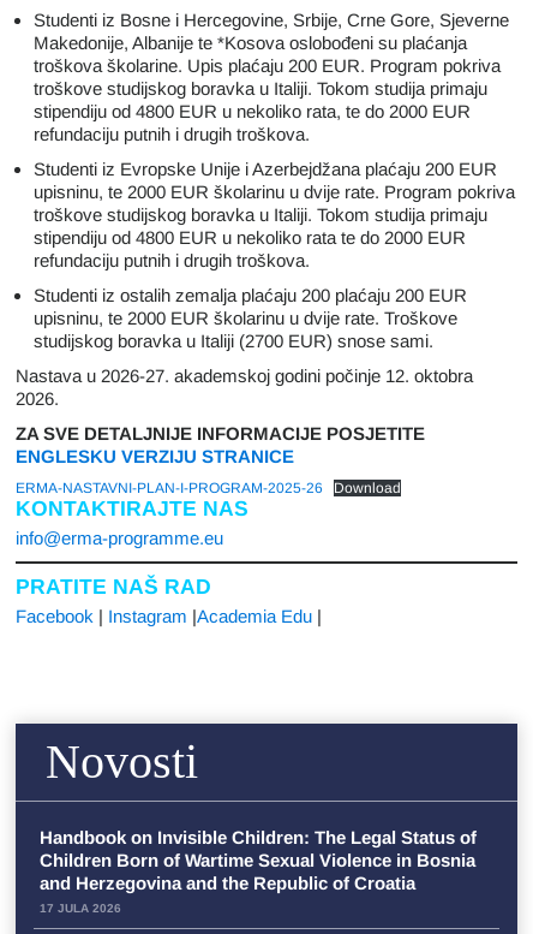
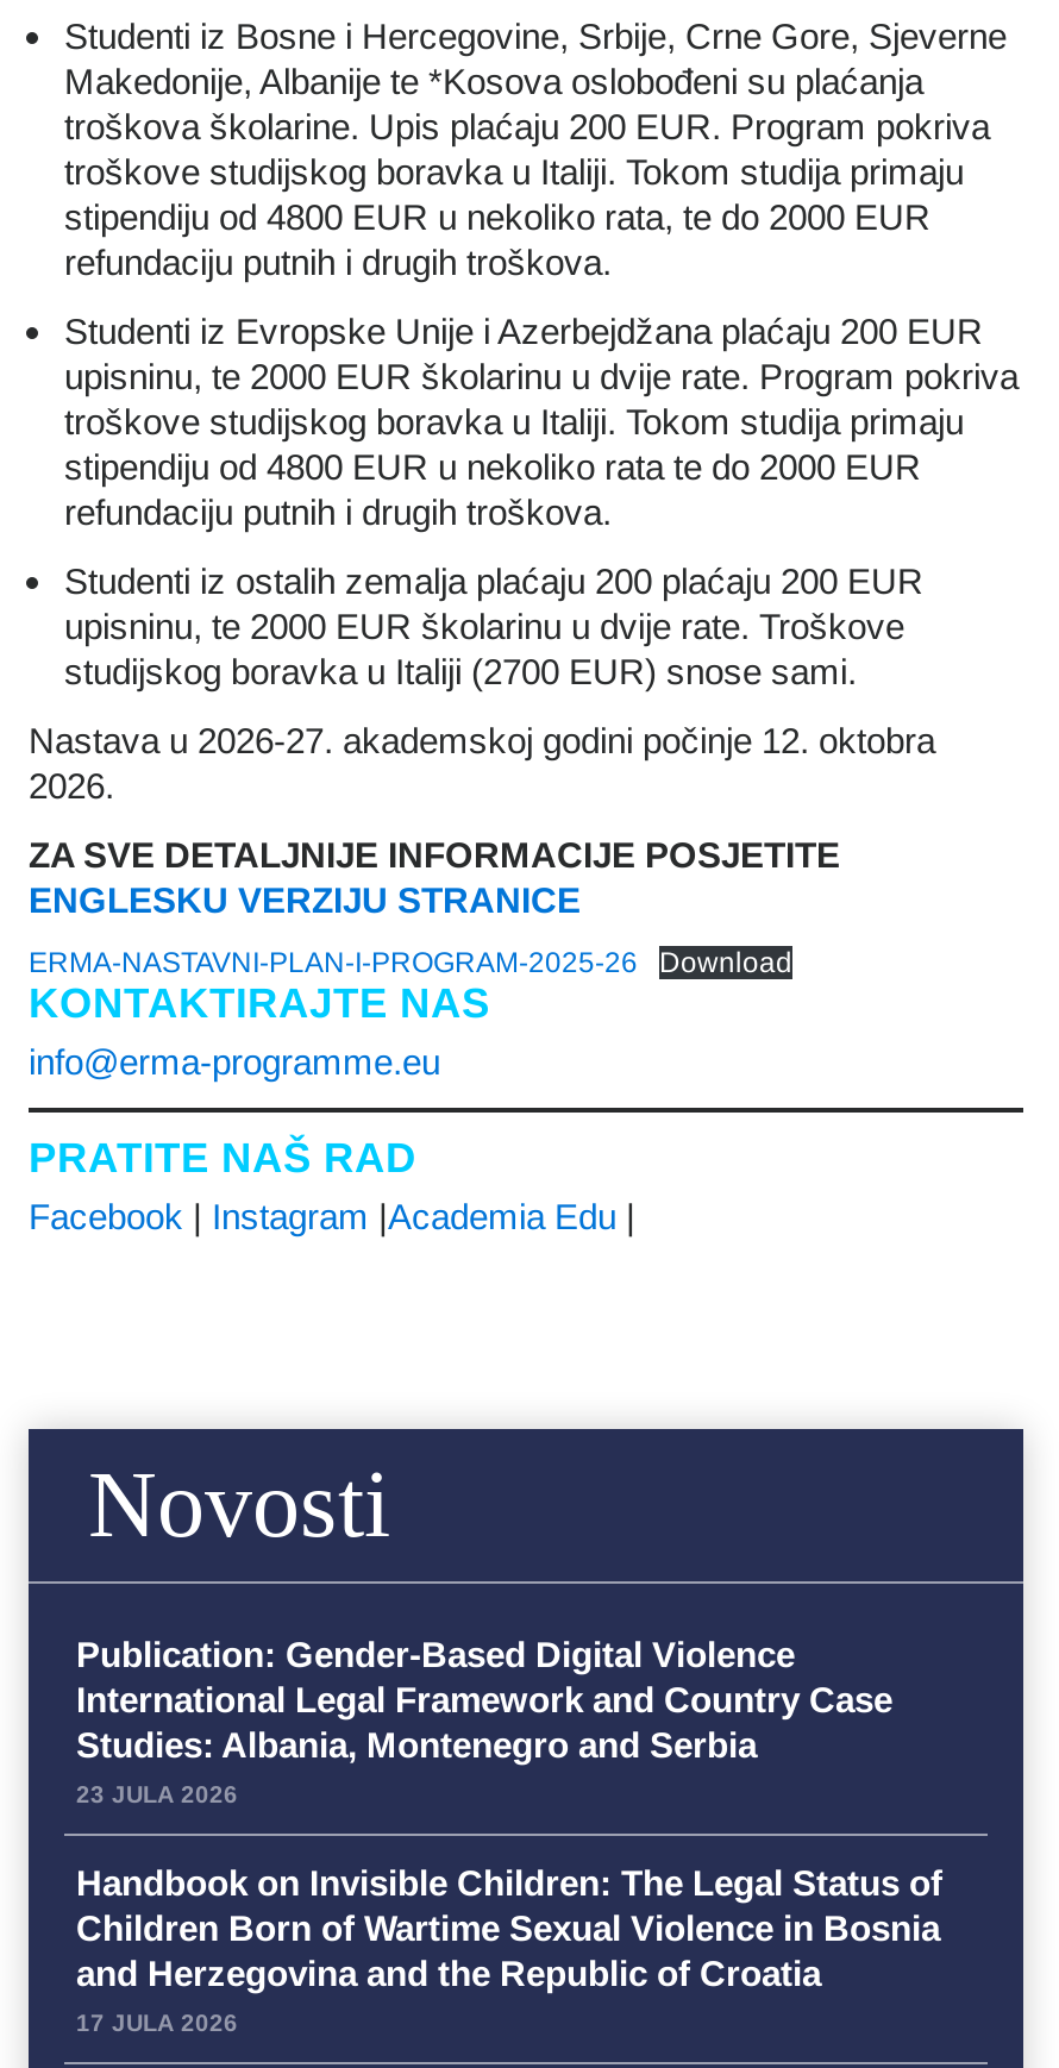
+ Publication: Gender-Based Digital Violence
+ International Legal Framework and Country Case
+ Studies: Albania, Montenegro and Serbia
+ 23 JULA 2026
